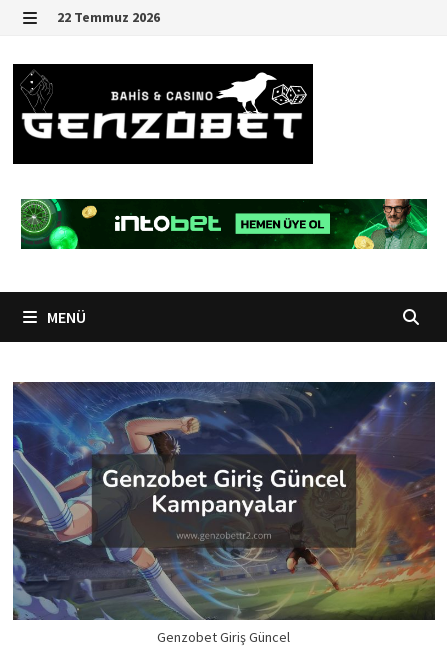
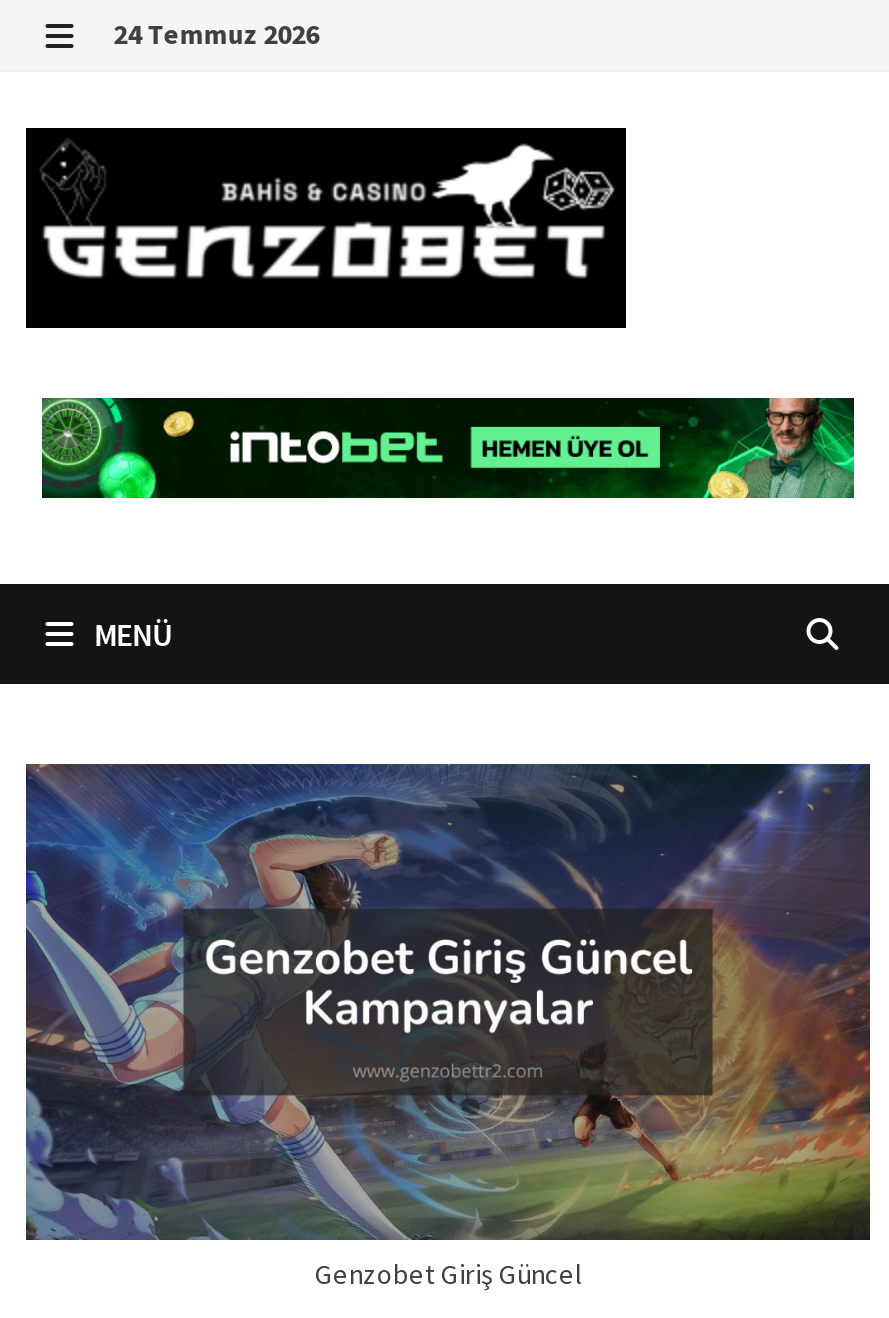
- 22 Temmuz 2026
+ 24 Temmuz 2026
